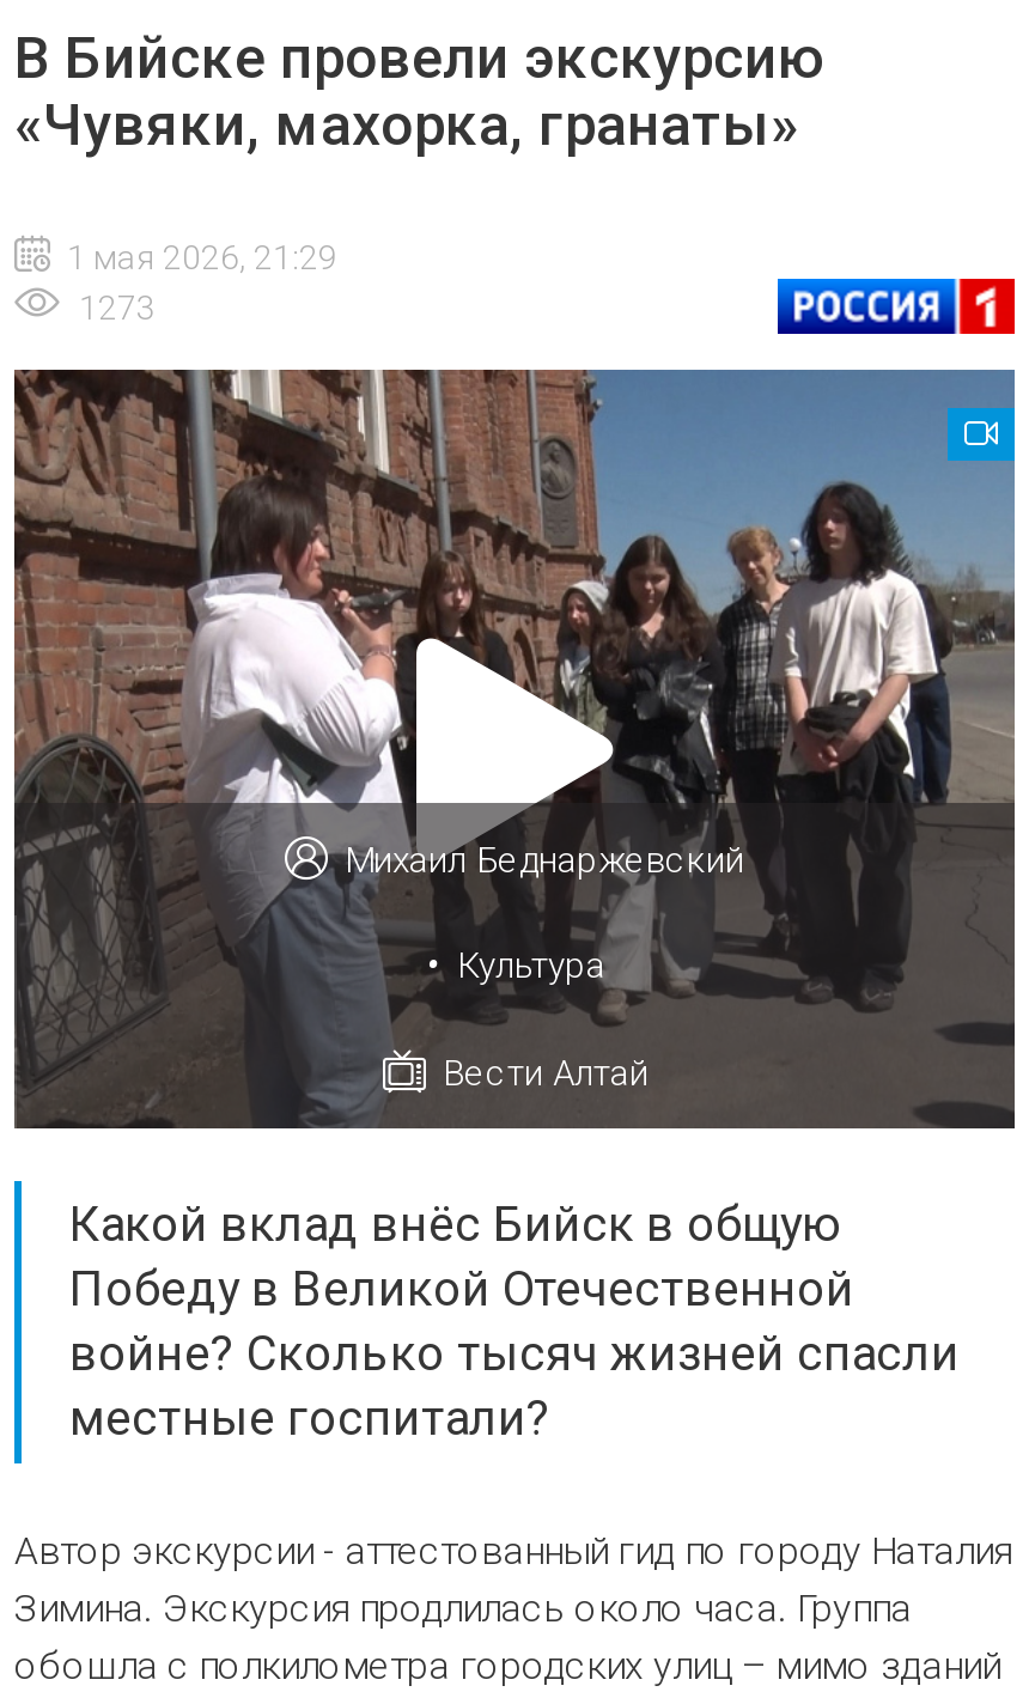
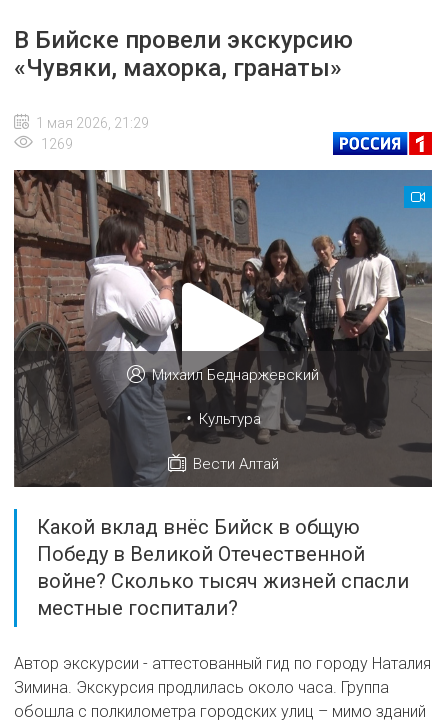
- 1273
+ 1269
